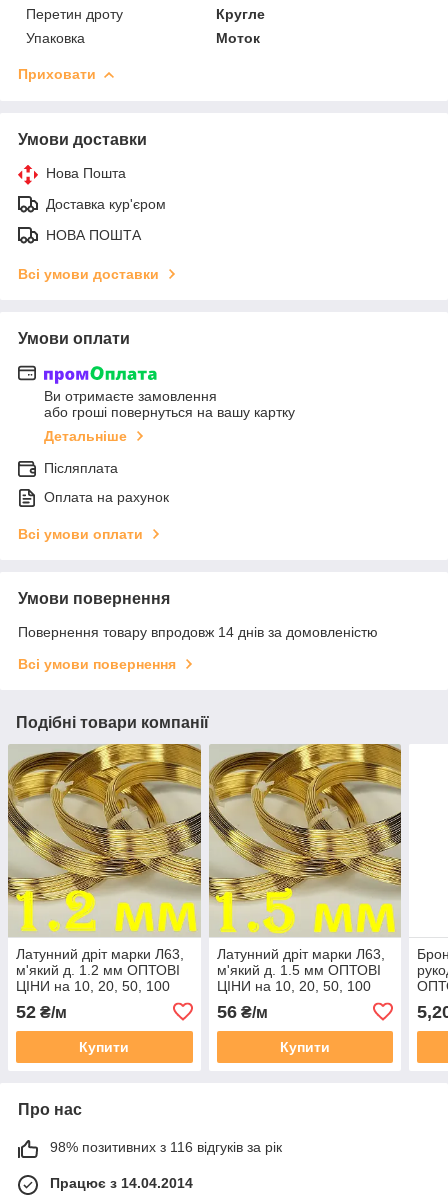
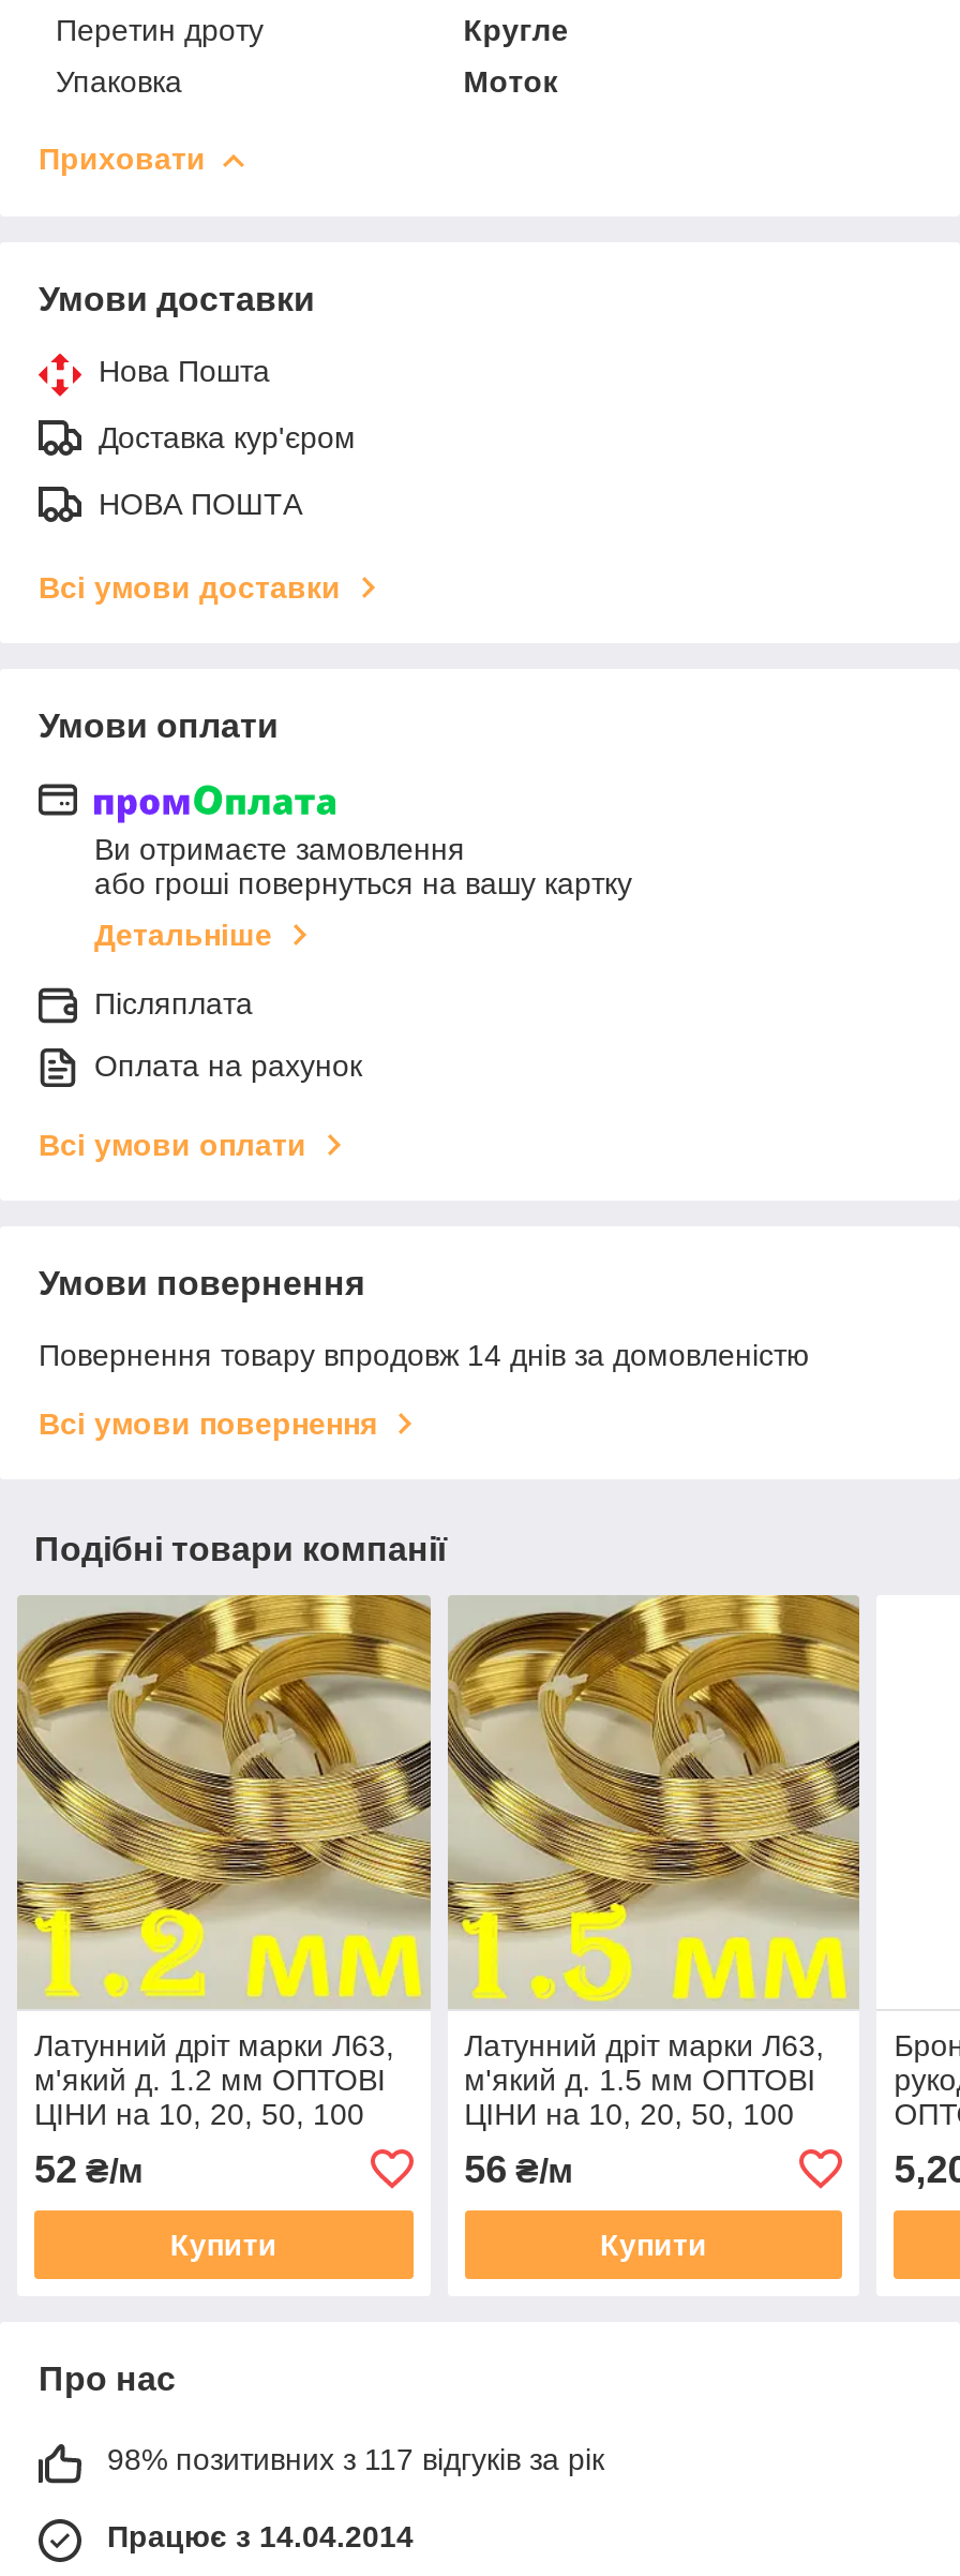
- 98% позитивних з 116 відгуків за рік
+ 98% позитивних з 117 відгуків за рік
